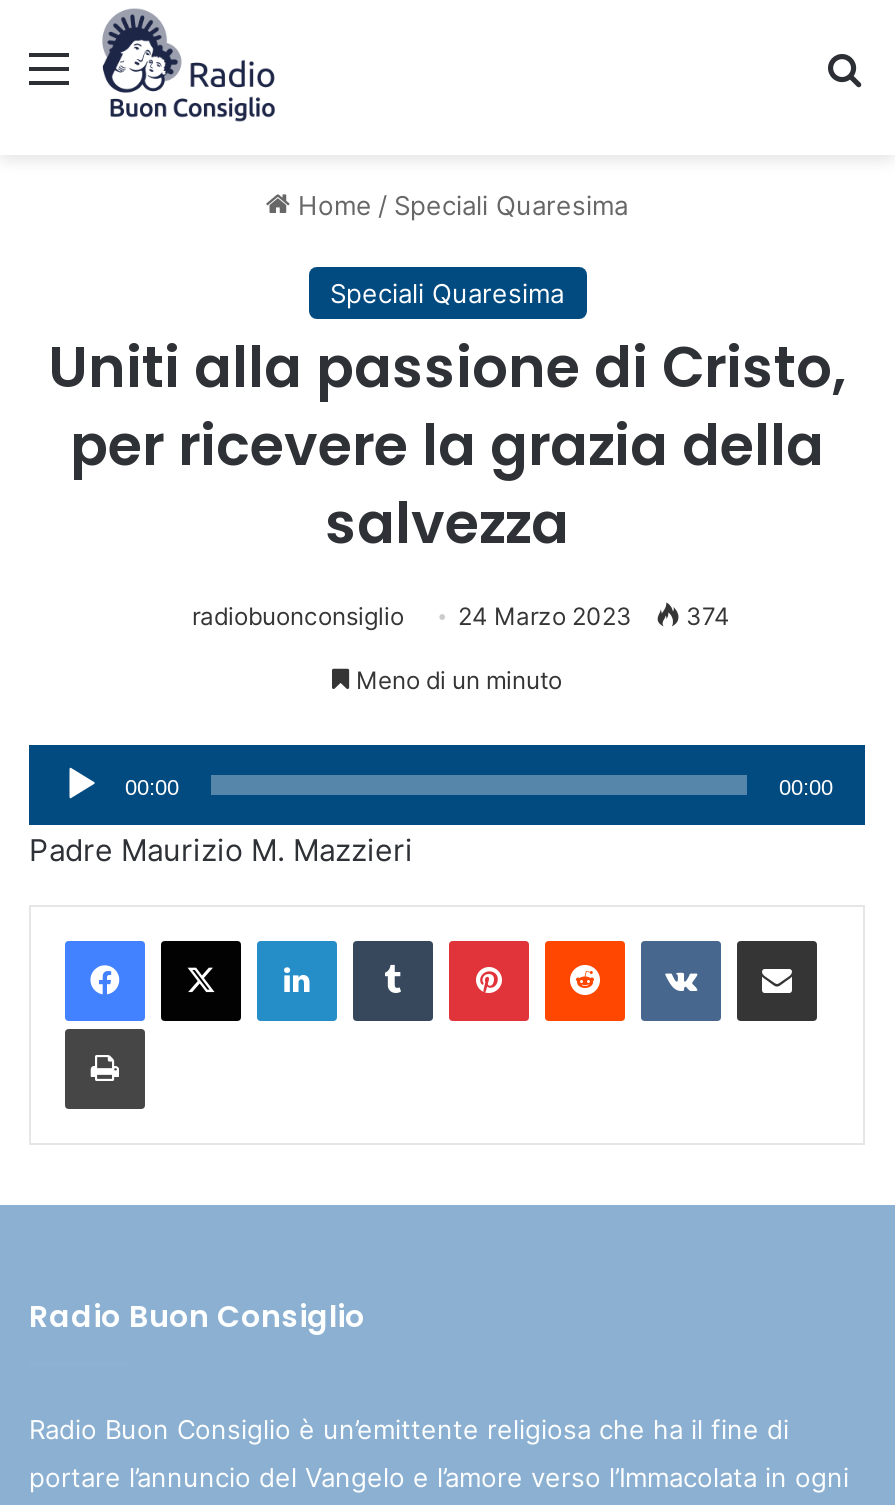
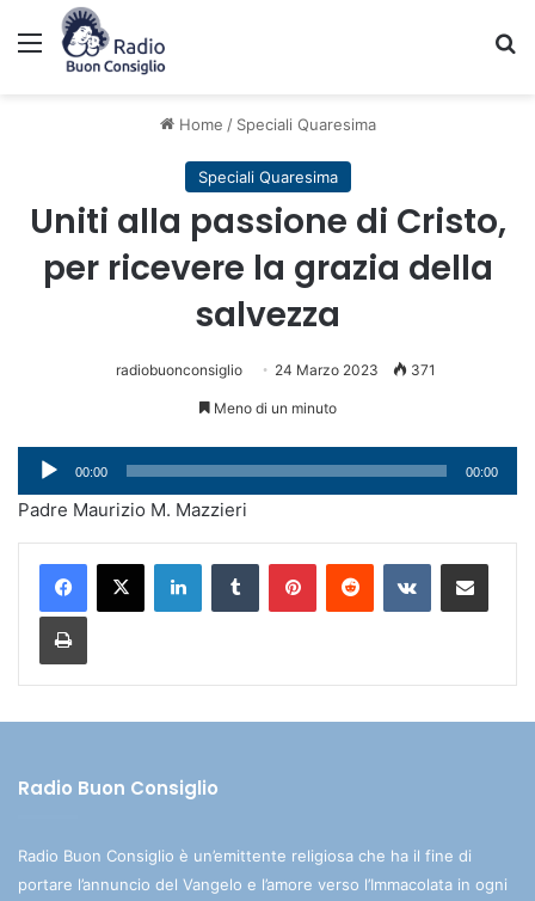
- radiobuonconsiglio 24 Marzo 2023 374
+ radiobuonconsiglio 24 Marzo 2023 371
